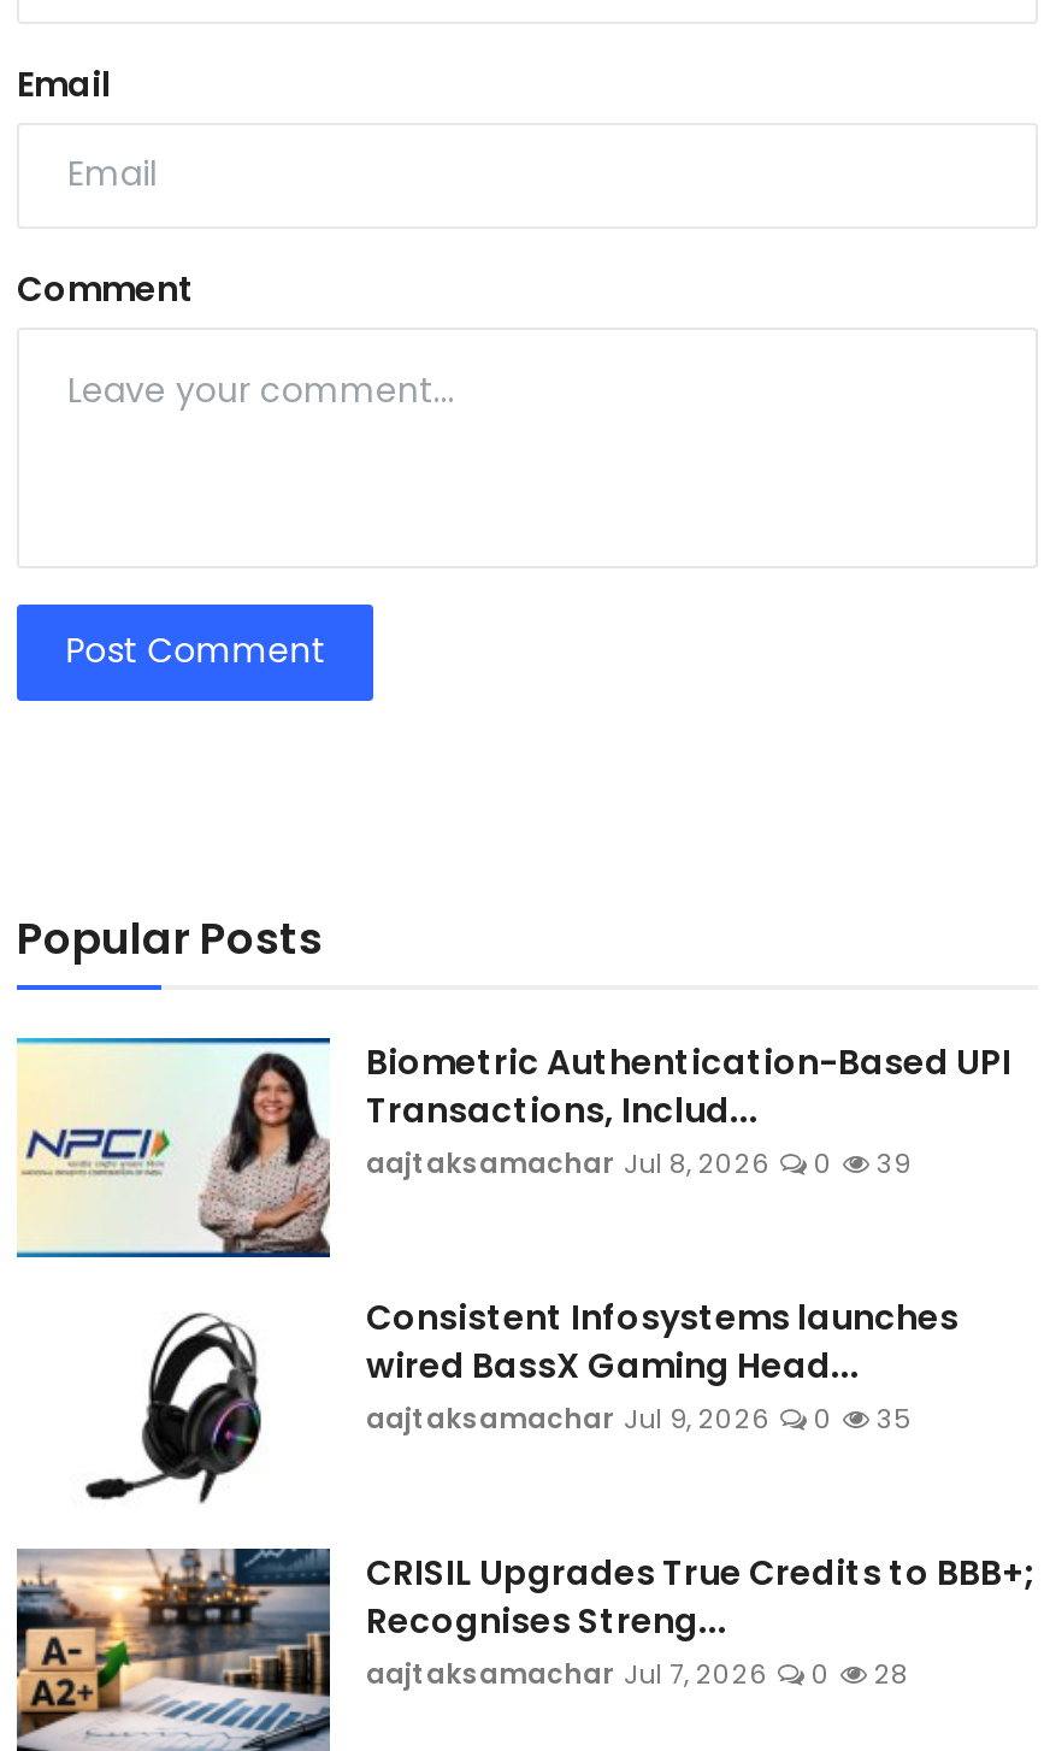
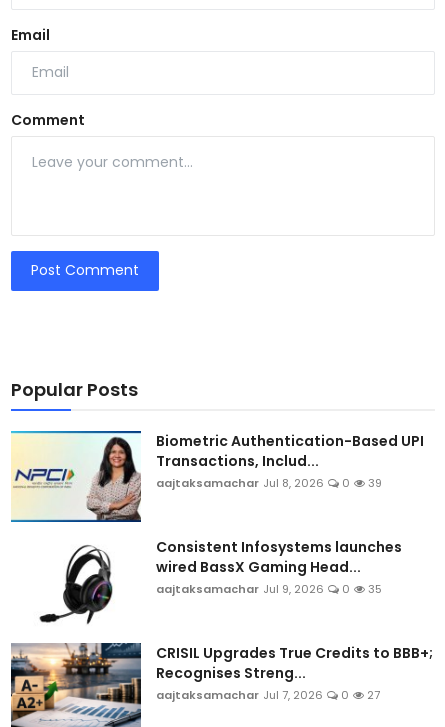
- aajtaksamachar Jul 7, 2026 0 28
+ aajtaksamachar Jul 7, 2026 0 27
